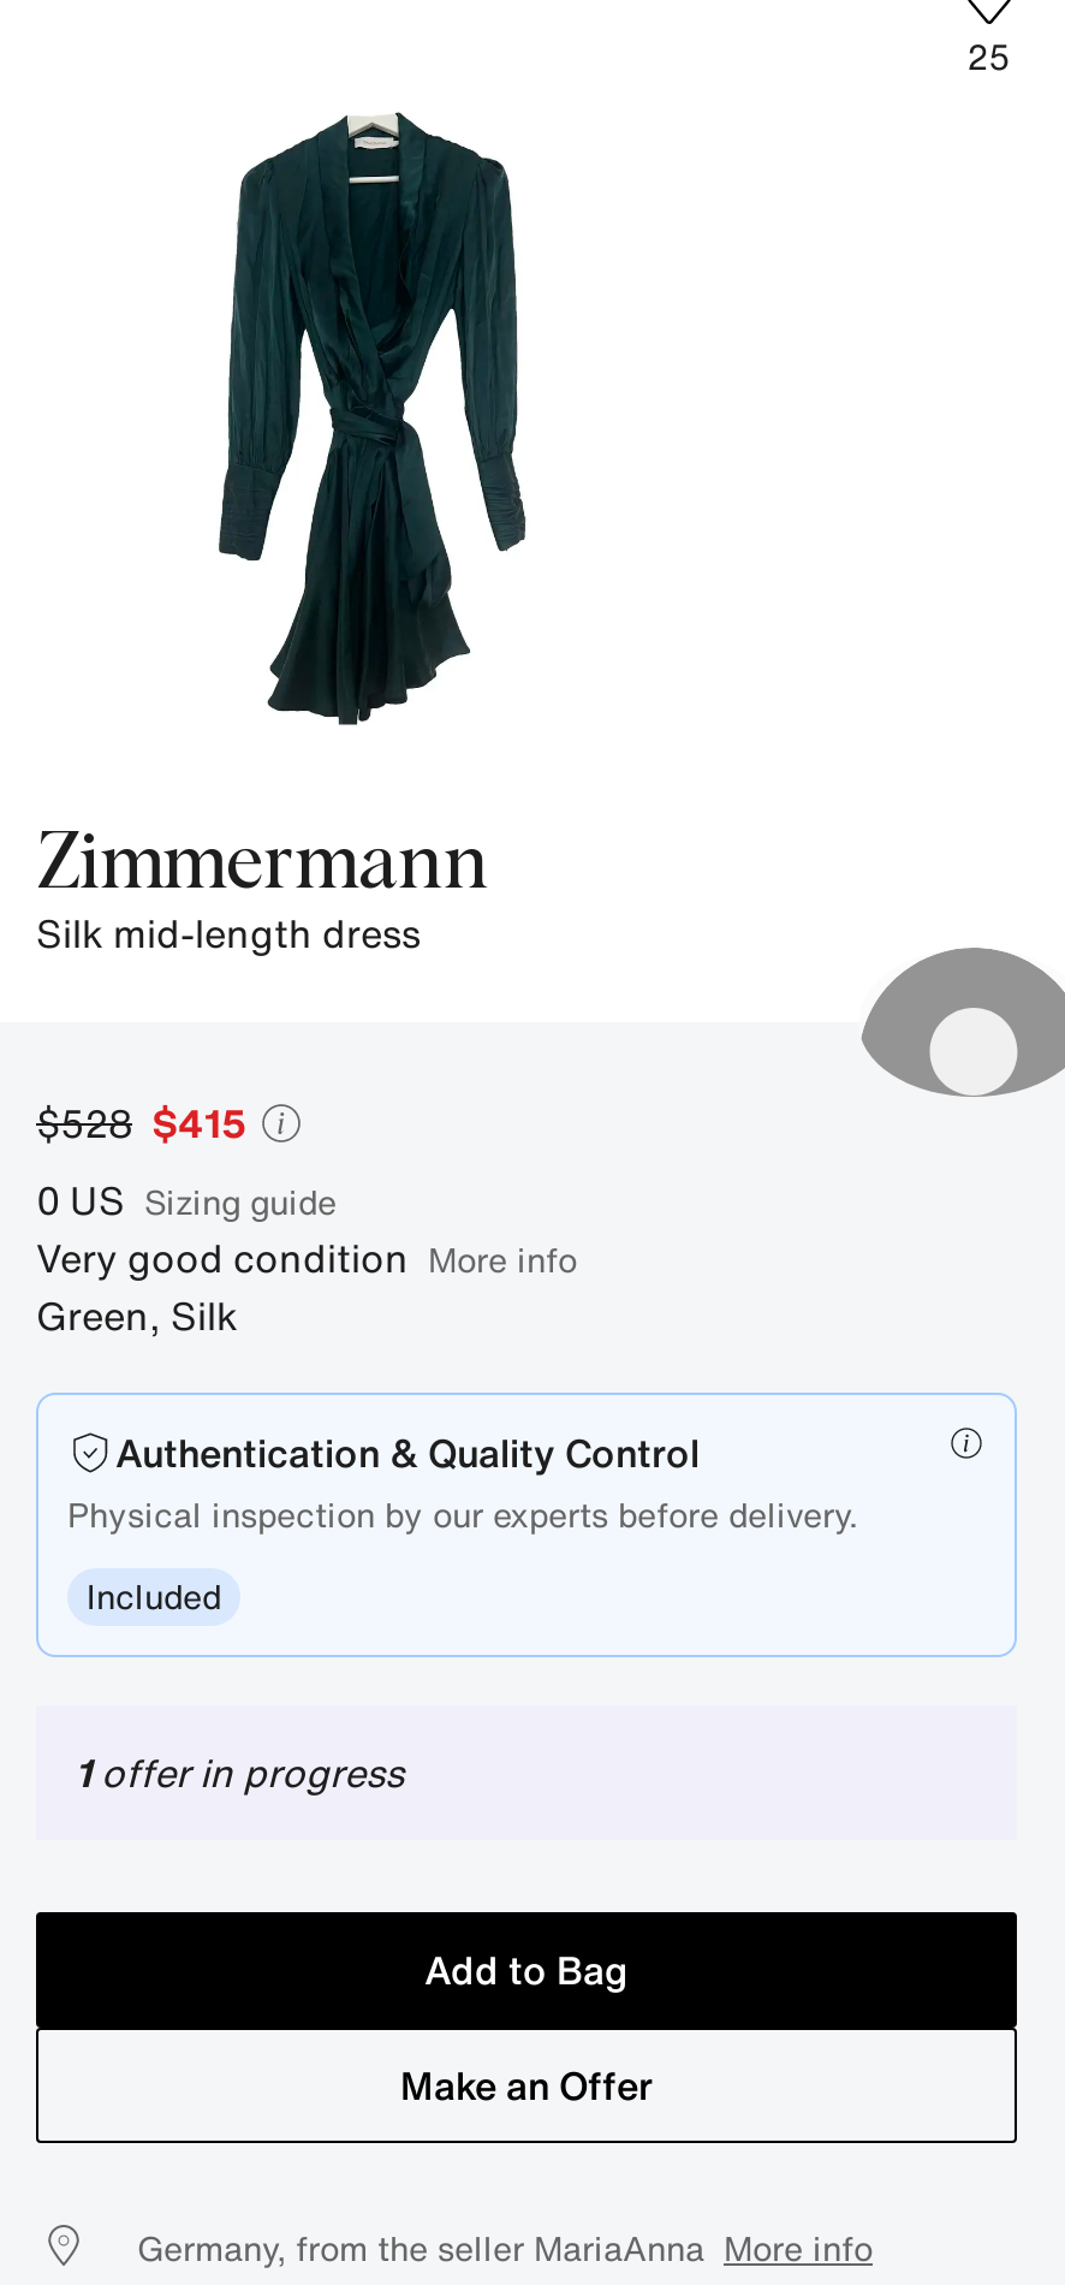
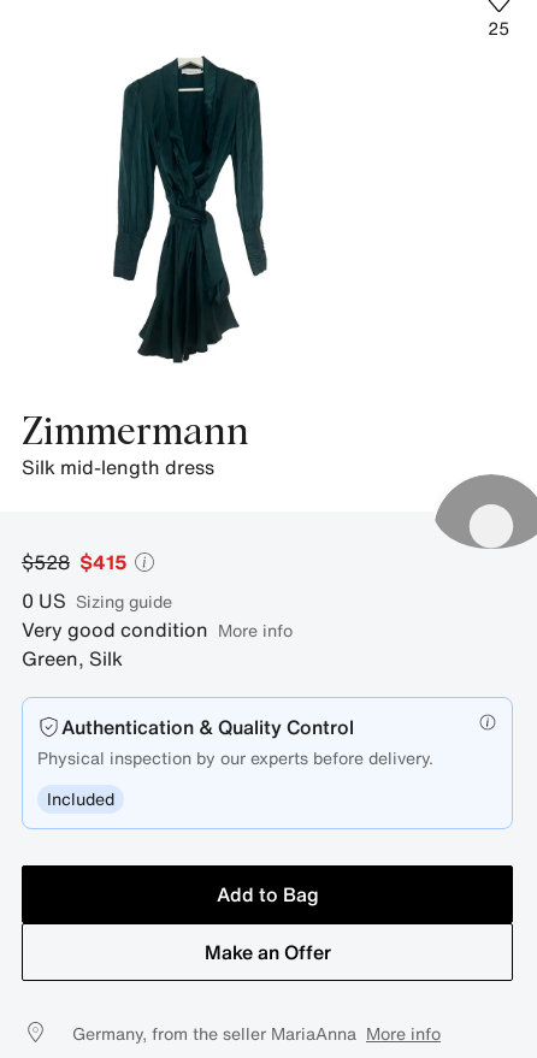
- 1offer in progress
